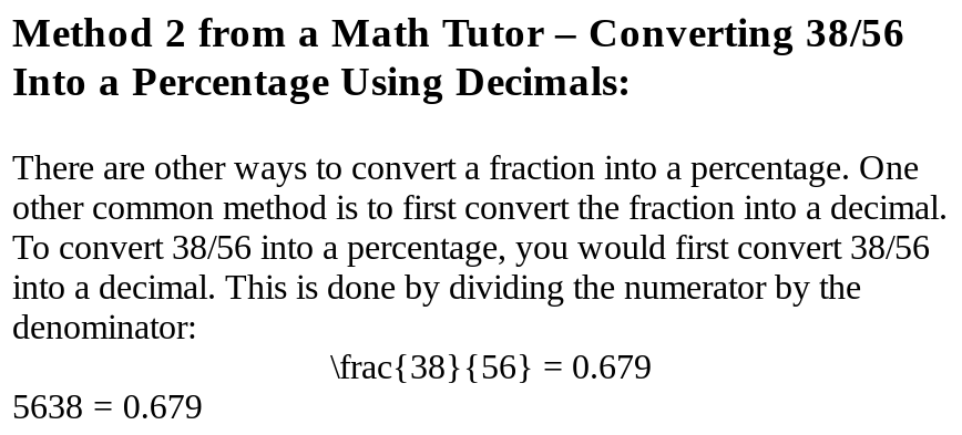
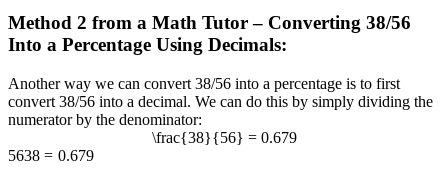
- There are other ways to convert a fraction into a percentage. One
- other common method is to first convert the fraction into a decimal.
- To convert 38/56 into a percentage, you would first convert 38/56
- into a decimal. This is done by dividing the numerator by the
- denominator:
+ Another way we can convert 38/56 into a percentage is to first
+ convert 38/56 into a decimal. We can do this by simply dividing the
+ numerator by the denominator:
